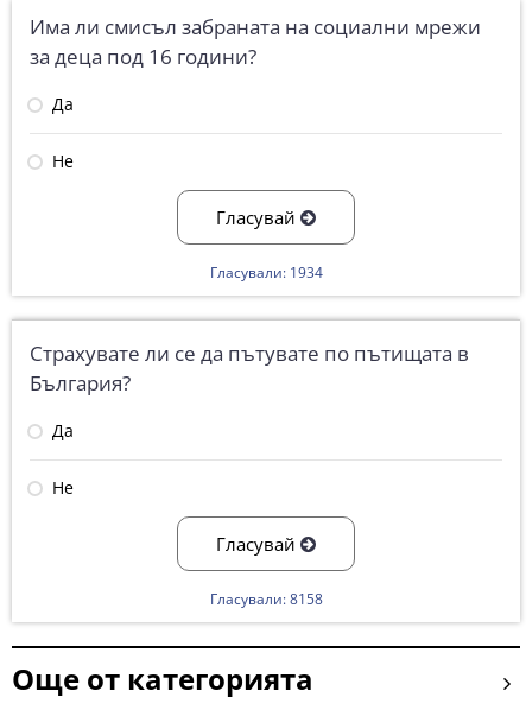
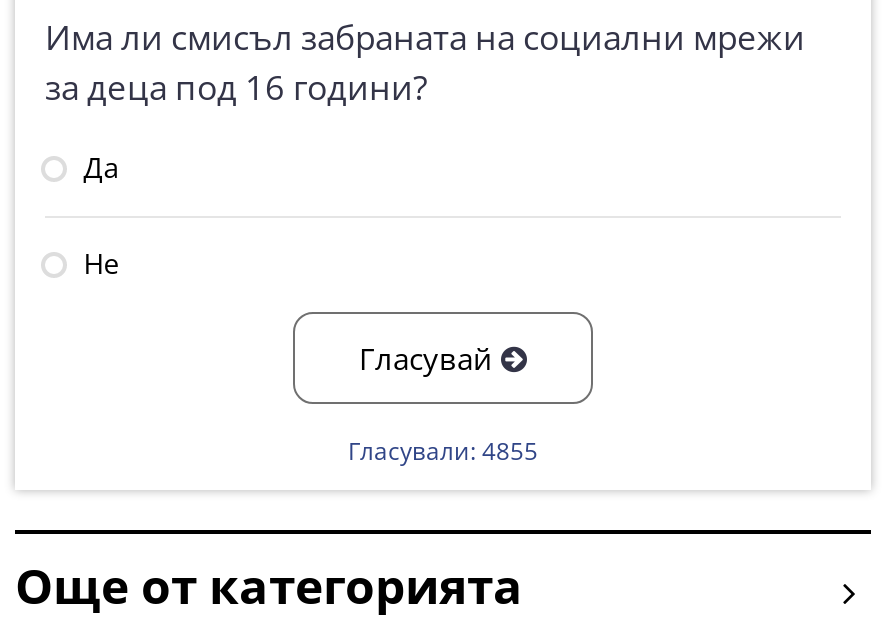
- Гласували: 1934
- Страхувате ли се да пътувате по пътищата в
- България?
- Да
- Не
- Гласувай
- Гласували: 8158
+ Гласували: 4855
